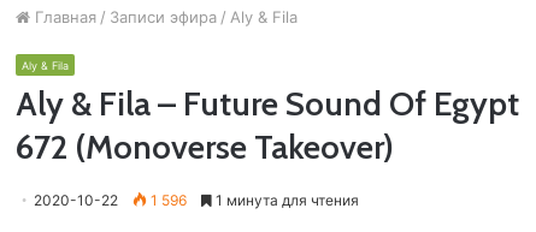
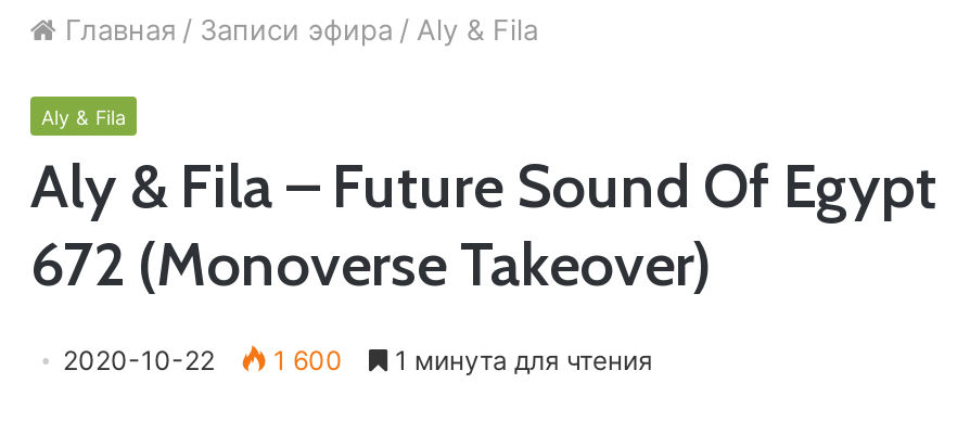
- 1 596
+ 1 600
